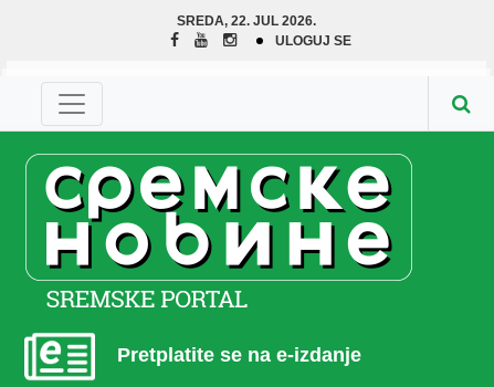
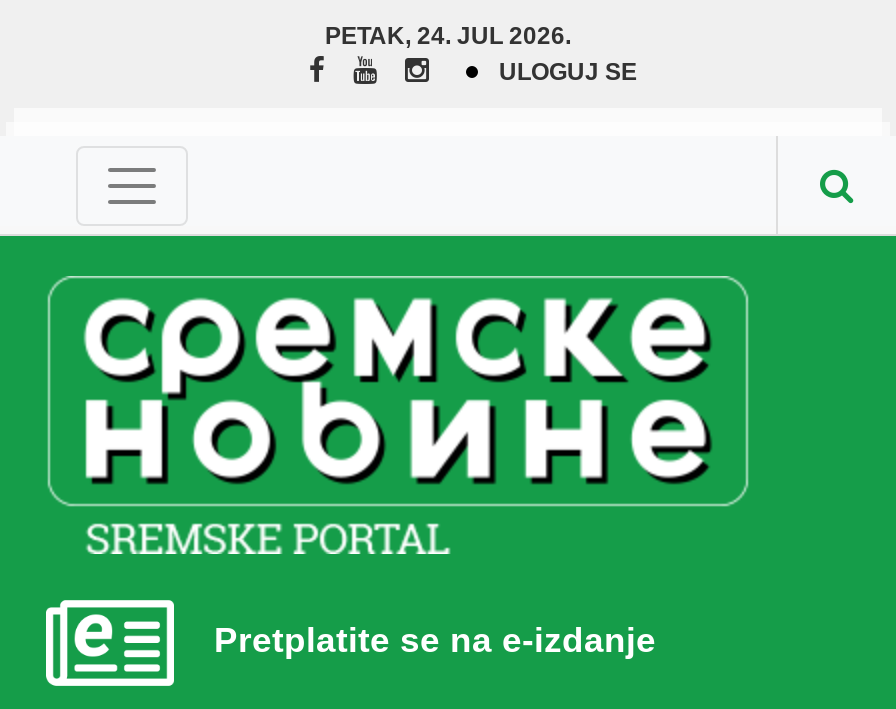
- SREDA, 22. JUL 2026.
+ PETAK, 24. JUL 2026.
